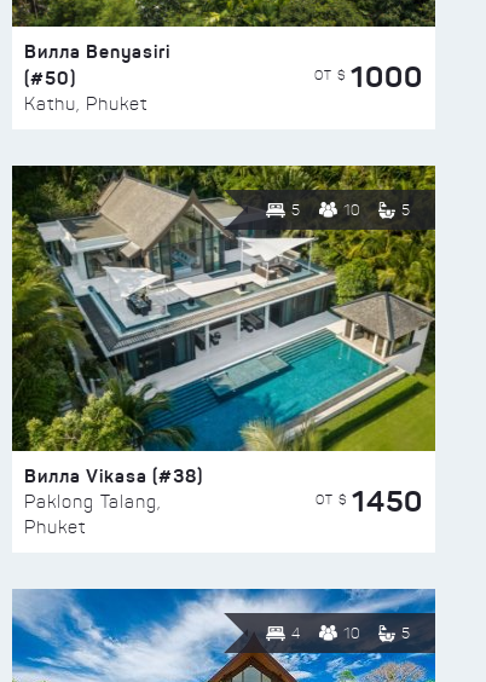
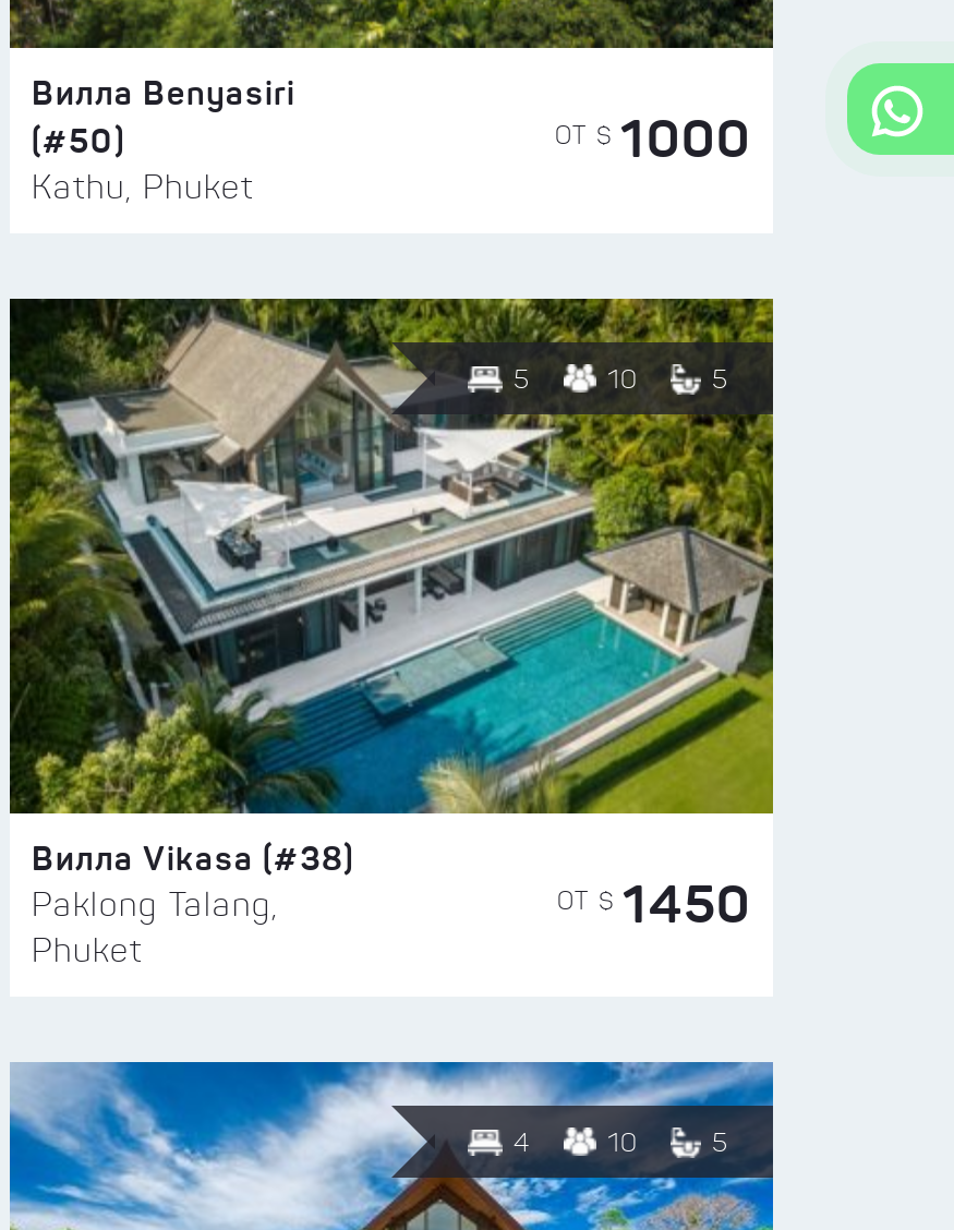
+ [image]
